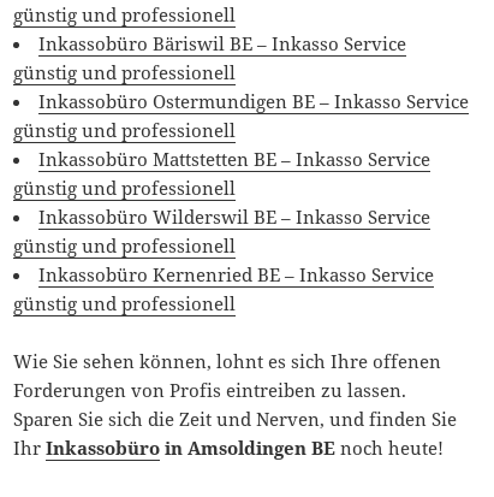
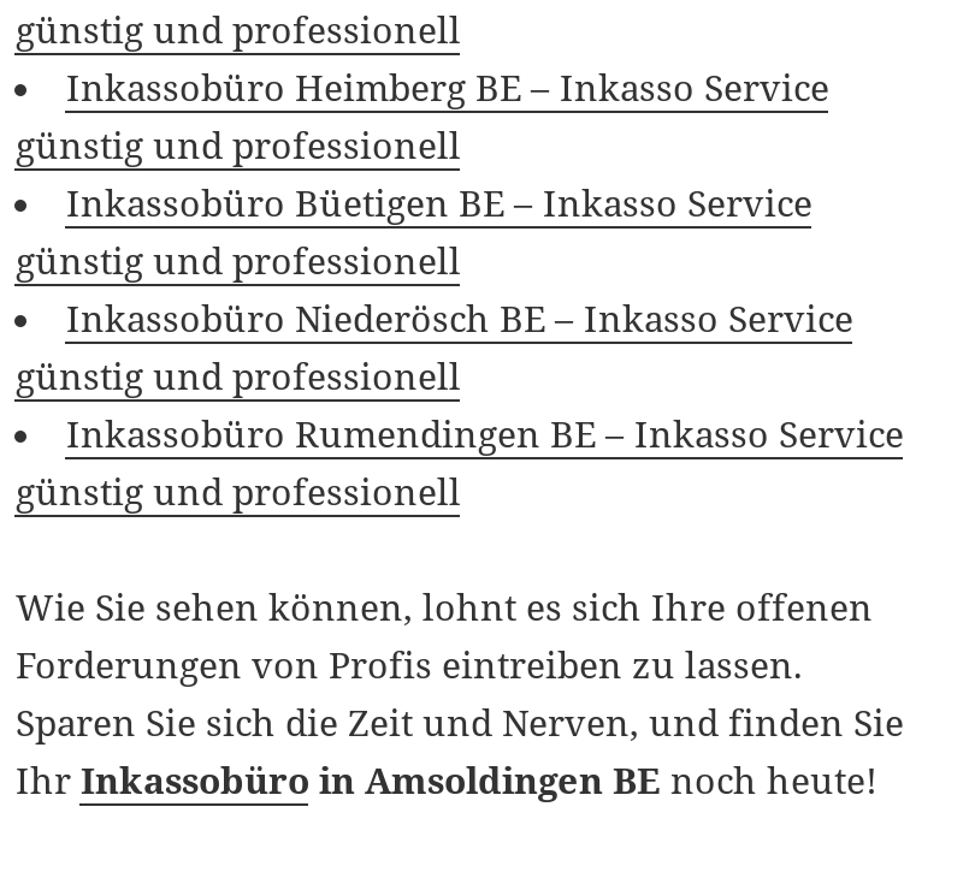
- Inkassobüro Bäriswil BE – Inkasso Service
+ Inkassobüro Heimberg BE – Inkasso Service

- Inkassobüro Ostermundigen BE – Inkasso Service
+ Inkassobüro Büetigen BE – Inkasso Service

- Inkassobüro Mattstetten BE – Inkasso Service
+ Inkassobüro Niederösch BE – Inkasso Service

- Inkassobüro Wilderswil BE – Inkasso Service
- günstig und professionell
- Inkassobüro Kernenried BE – Inkasso Service
+ Inkassobüro Rumendingen BE – Inkasso Service
